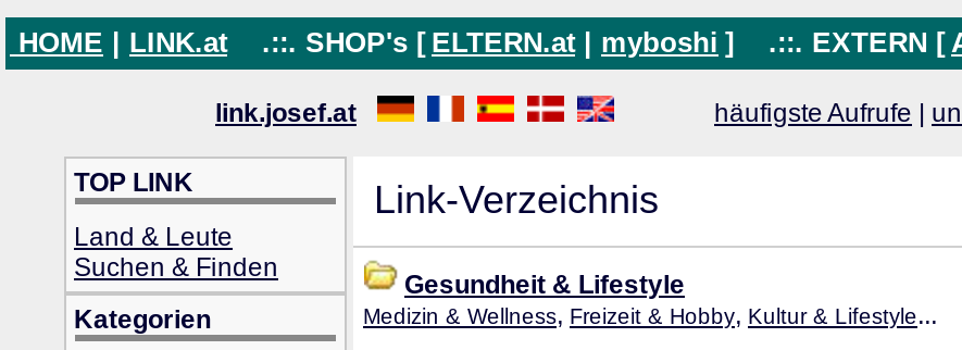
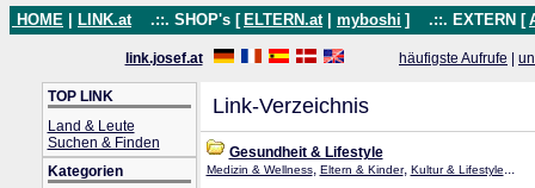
- Medizin & Wellness, Freizeit & Hobby, Kultur & Lifestyle...
+ Medizin & Wellness, Eltern & Kinder, Kultur & Lifestyle...
